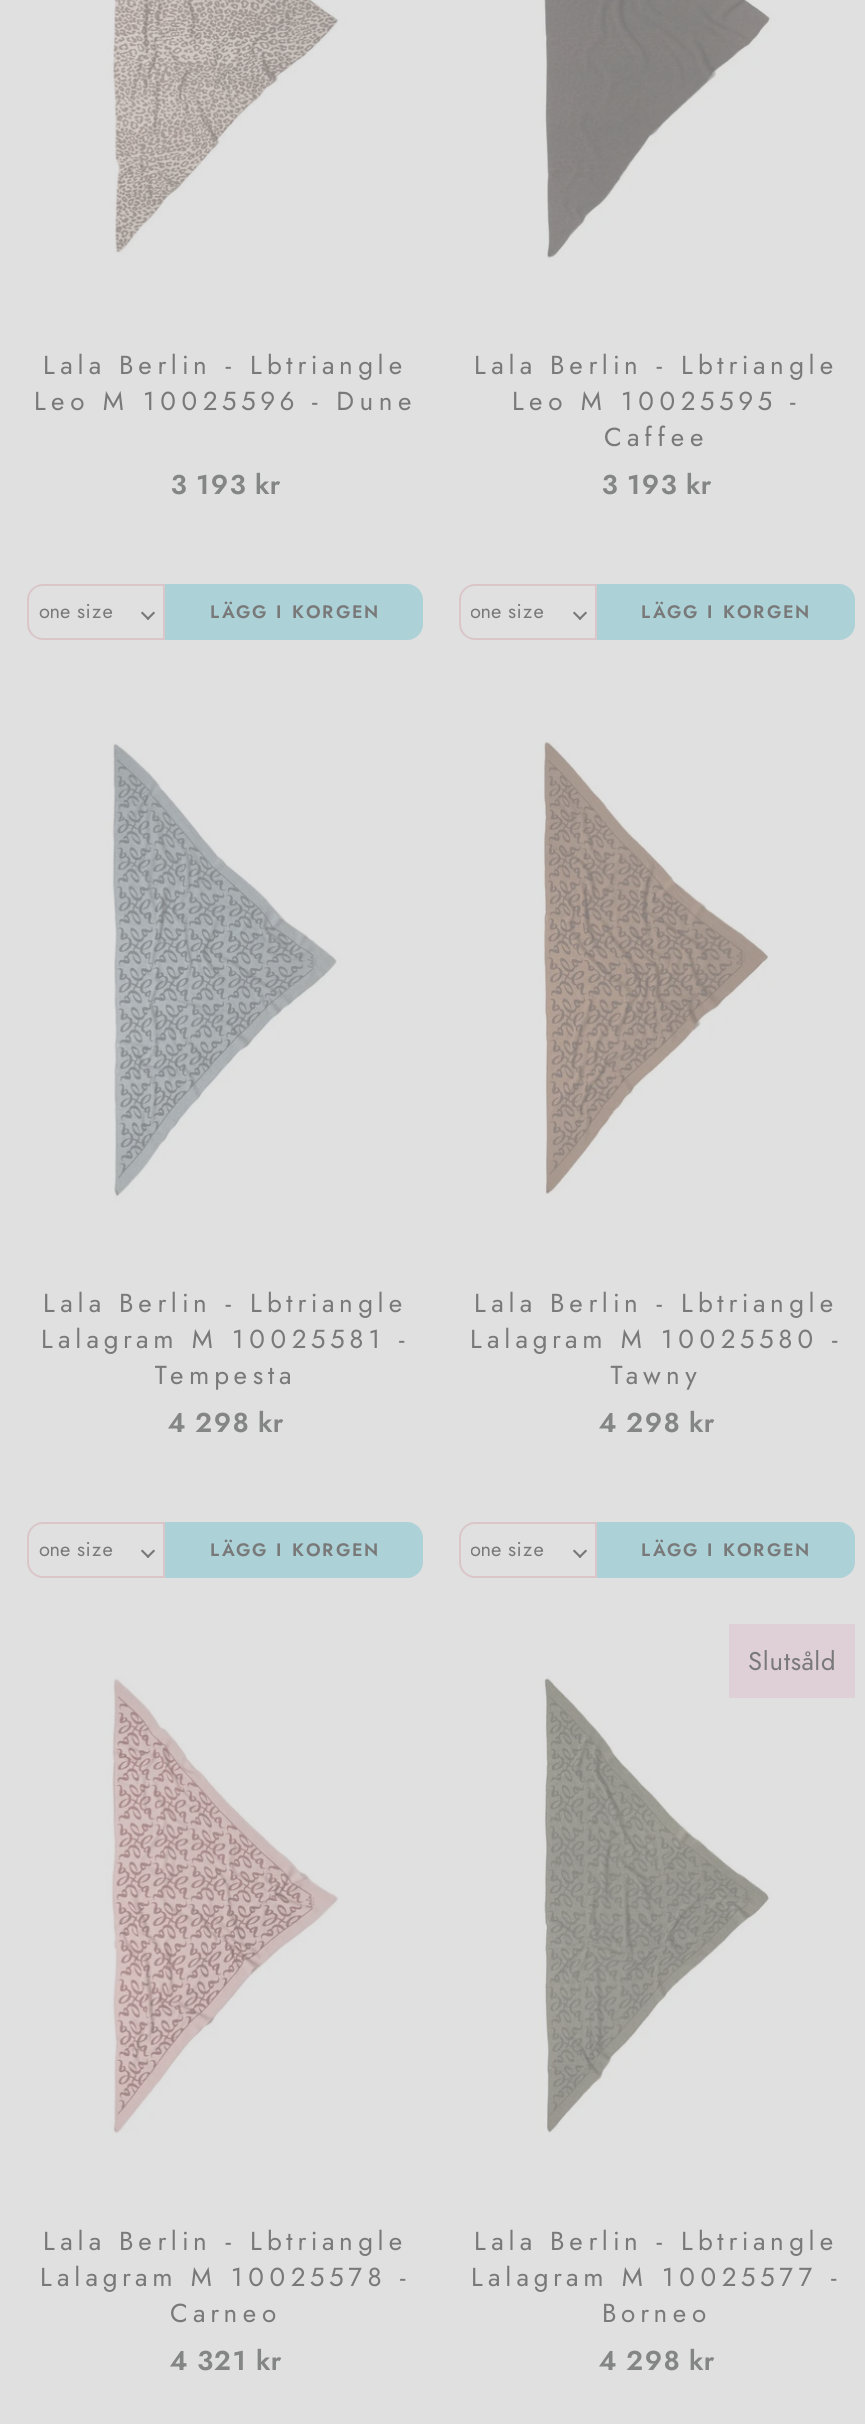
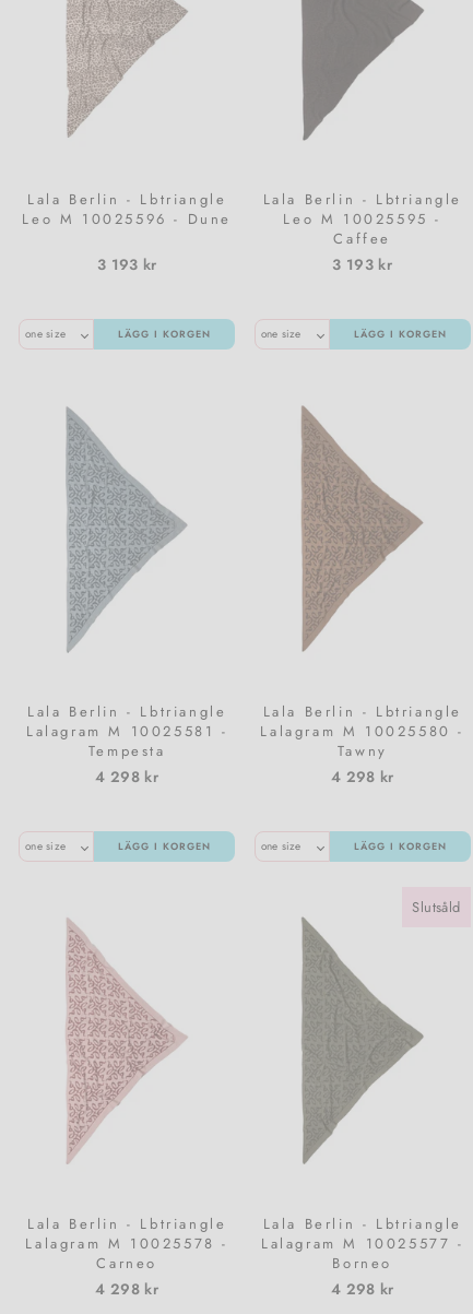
- 4 321 kr
+ 4 298 kr
